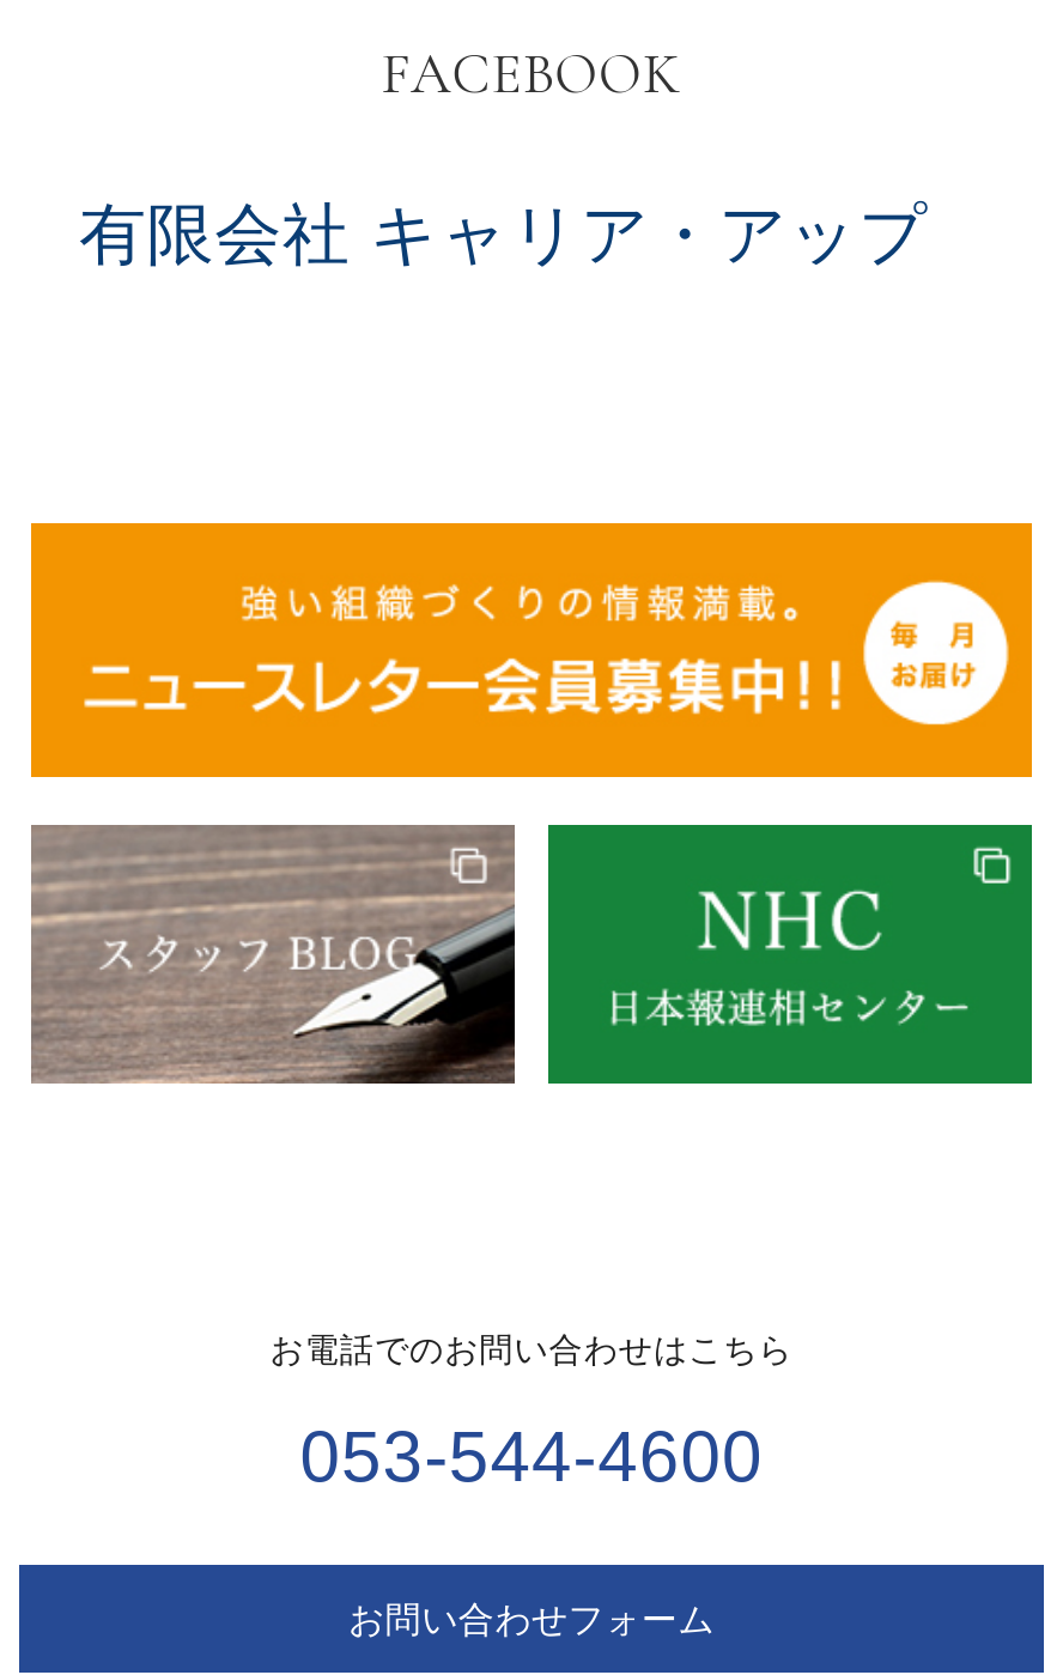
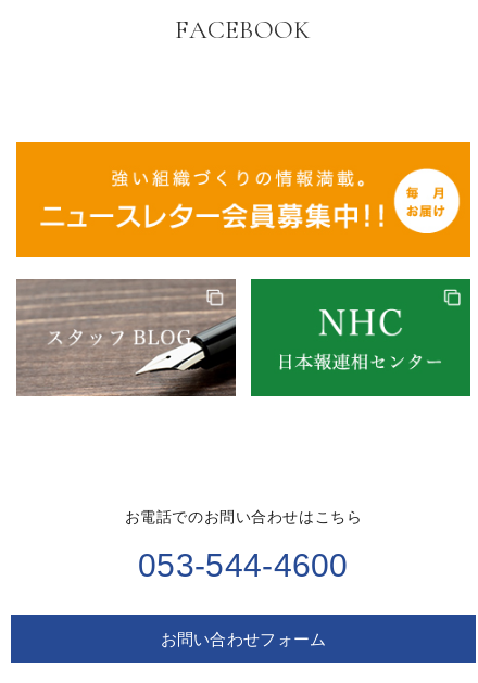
- 有限会社 キャリア・アップ
